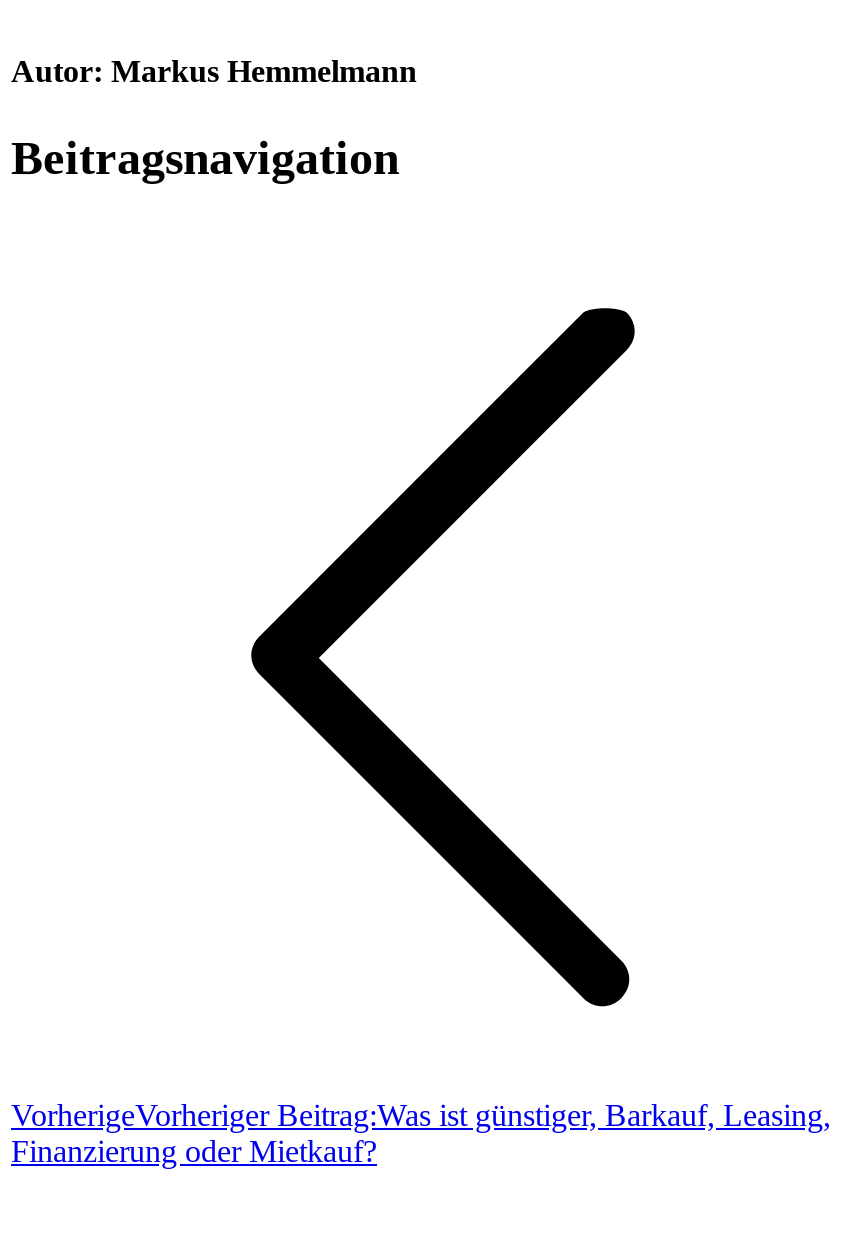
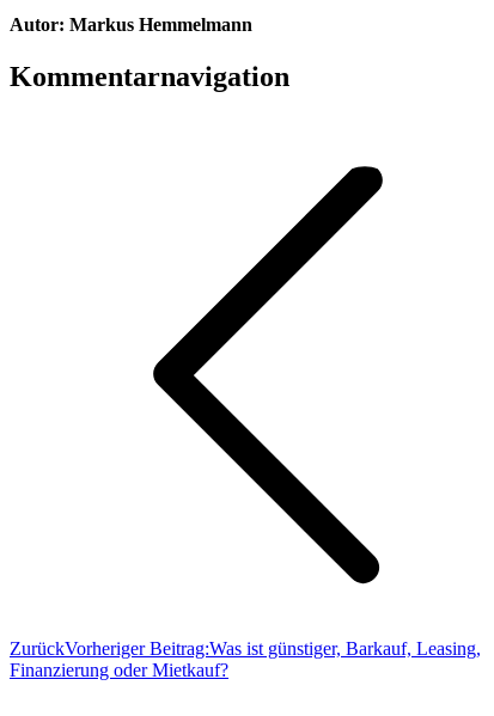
- Beitragsnavigation
+ Kommentarnavigation

- VorherigeVorheriger Beitrag:Was ist günstiger, Barkauf, Leasing,
+ ZurückVorheriger Beitrag:Was ist günstiger, Barkauf, Leasing,
